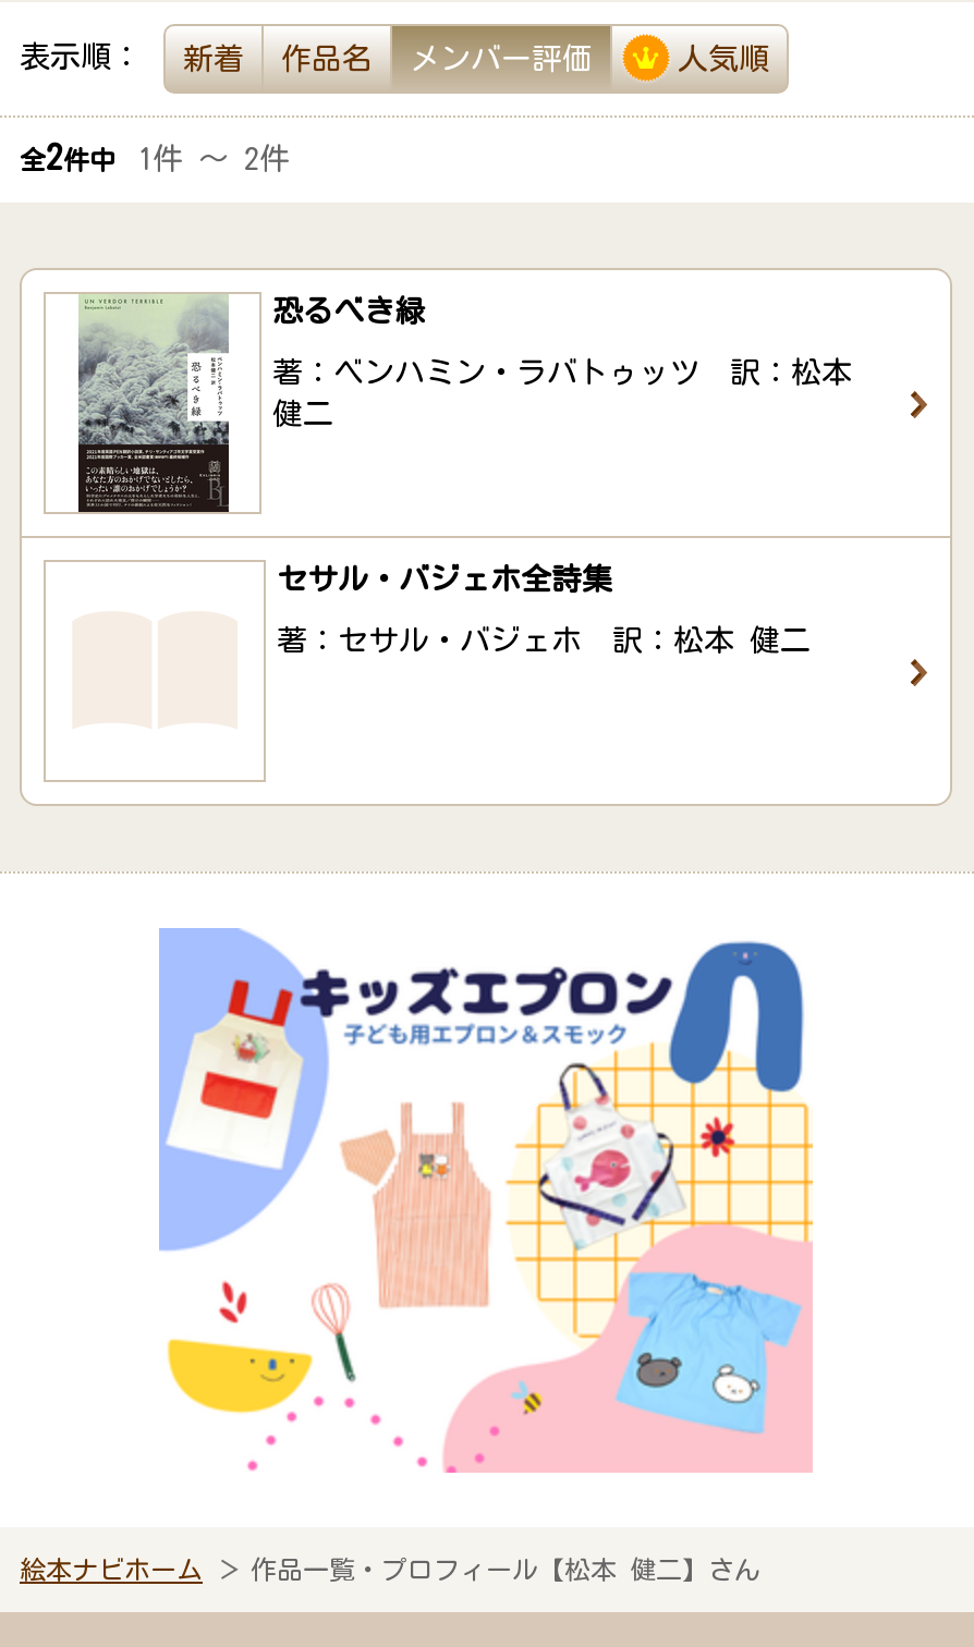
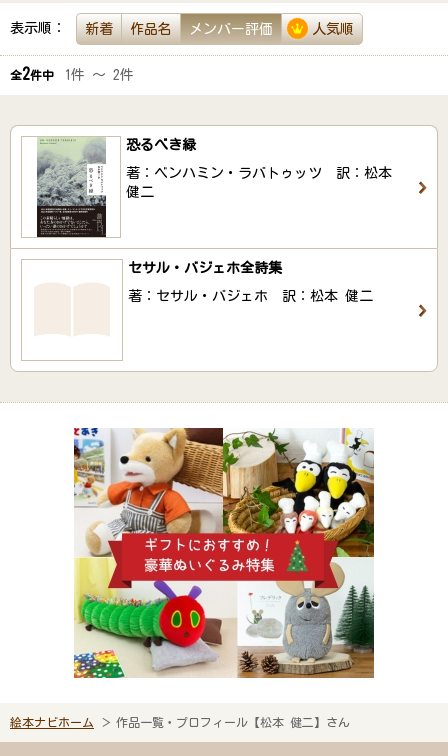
- [image]
+ [image]
